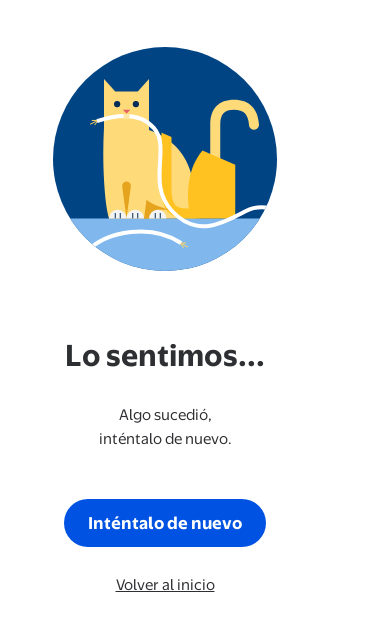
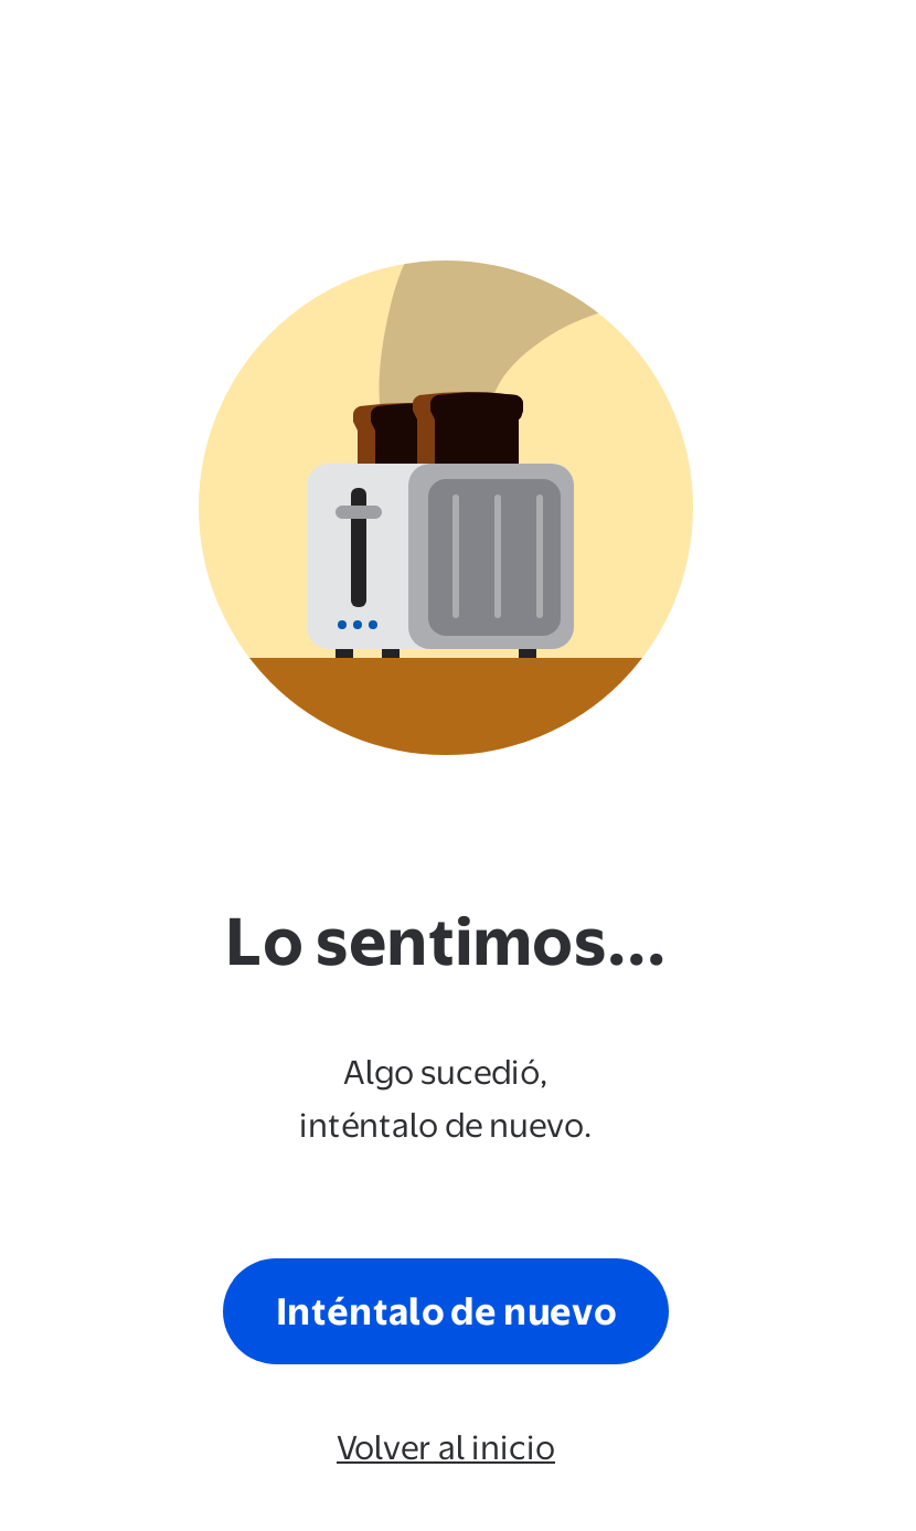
- [image]
+ [image]
